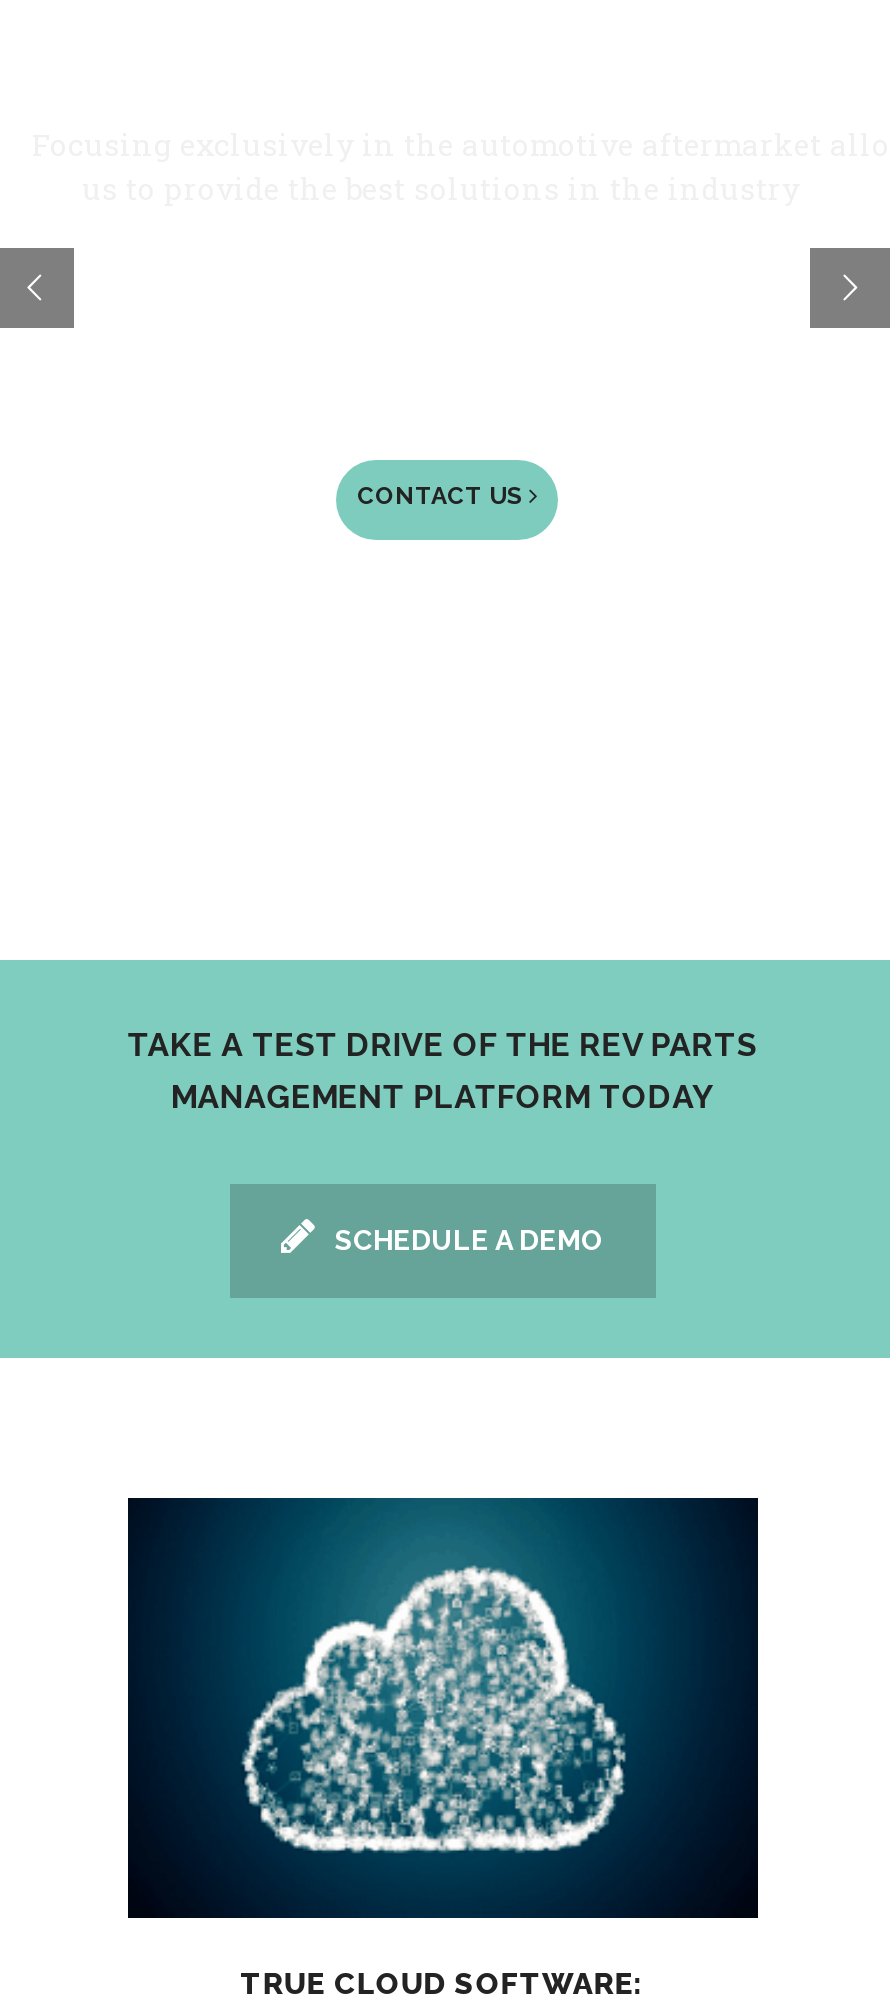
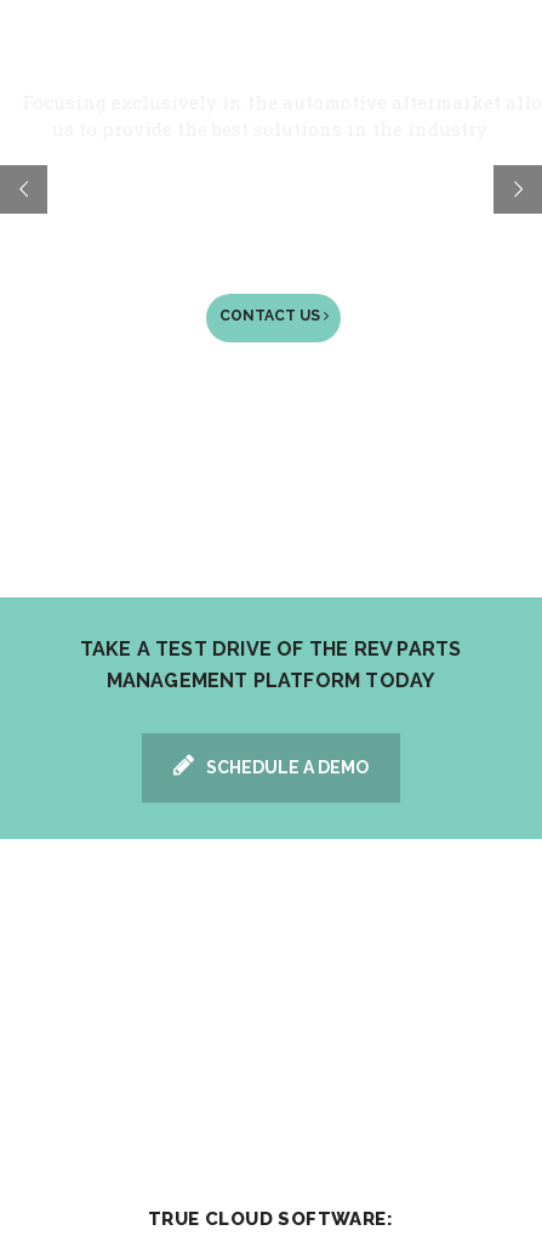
- [image]
